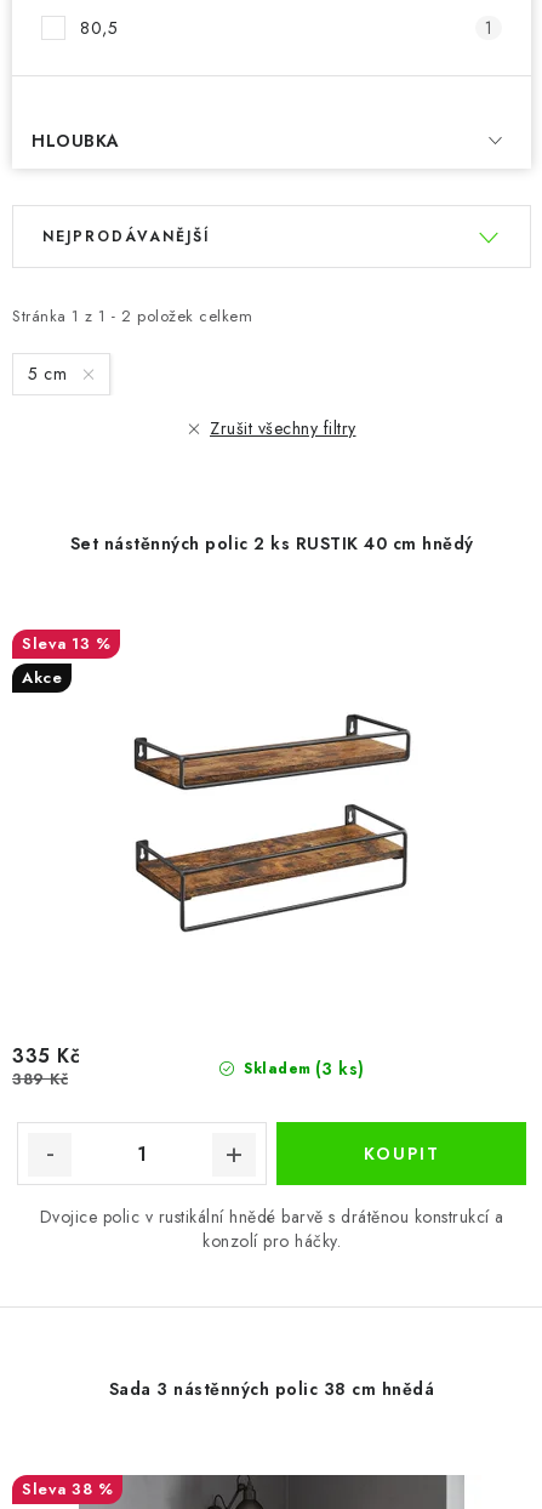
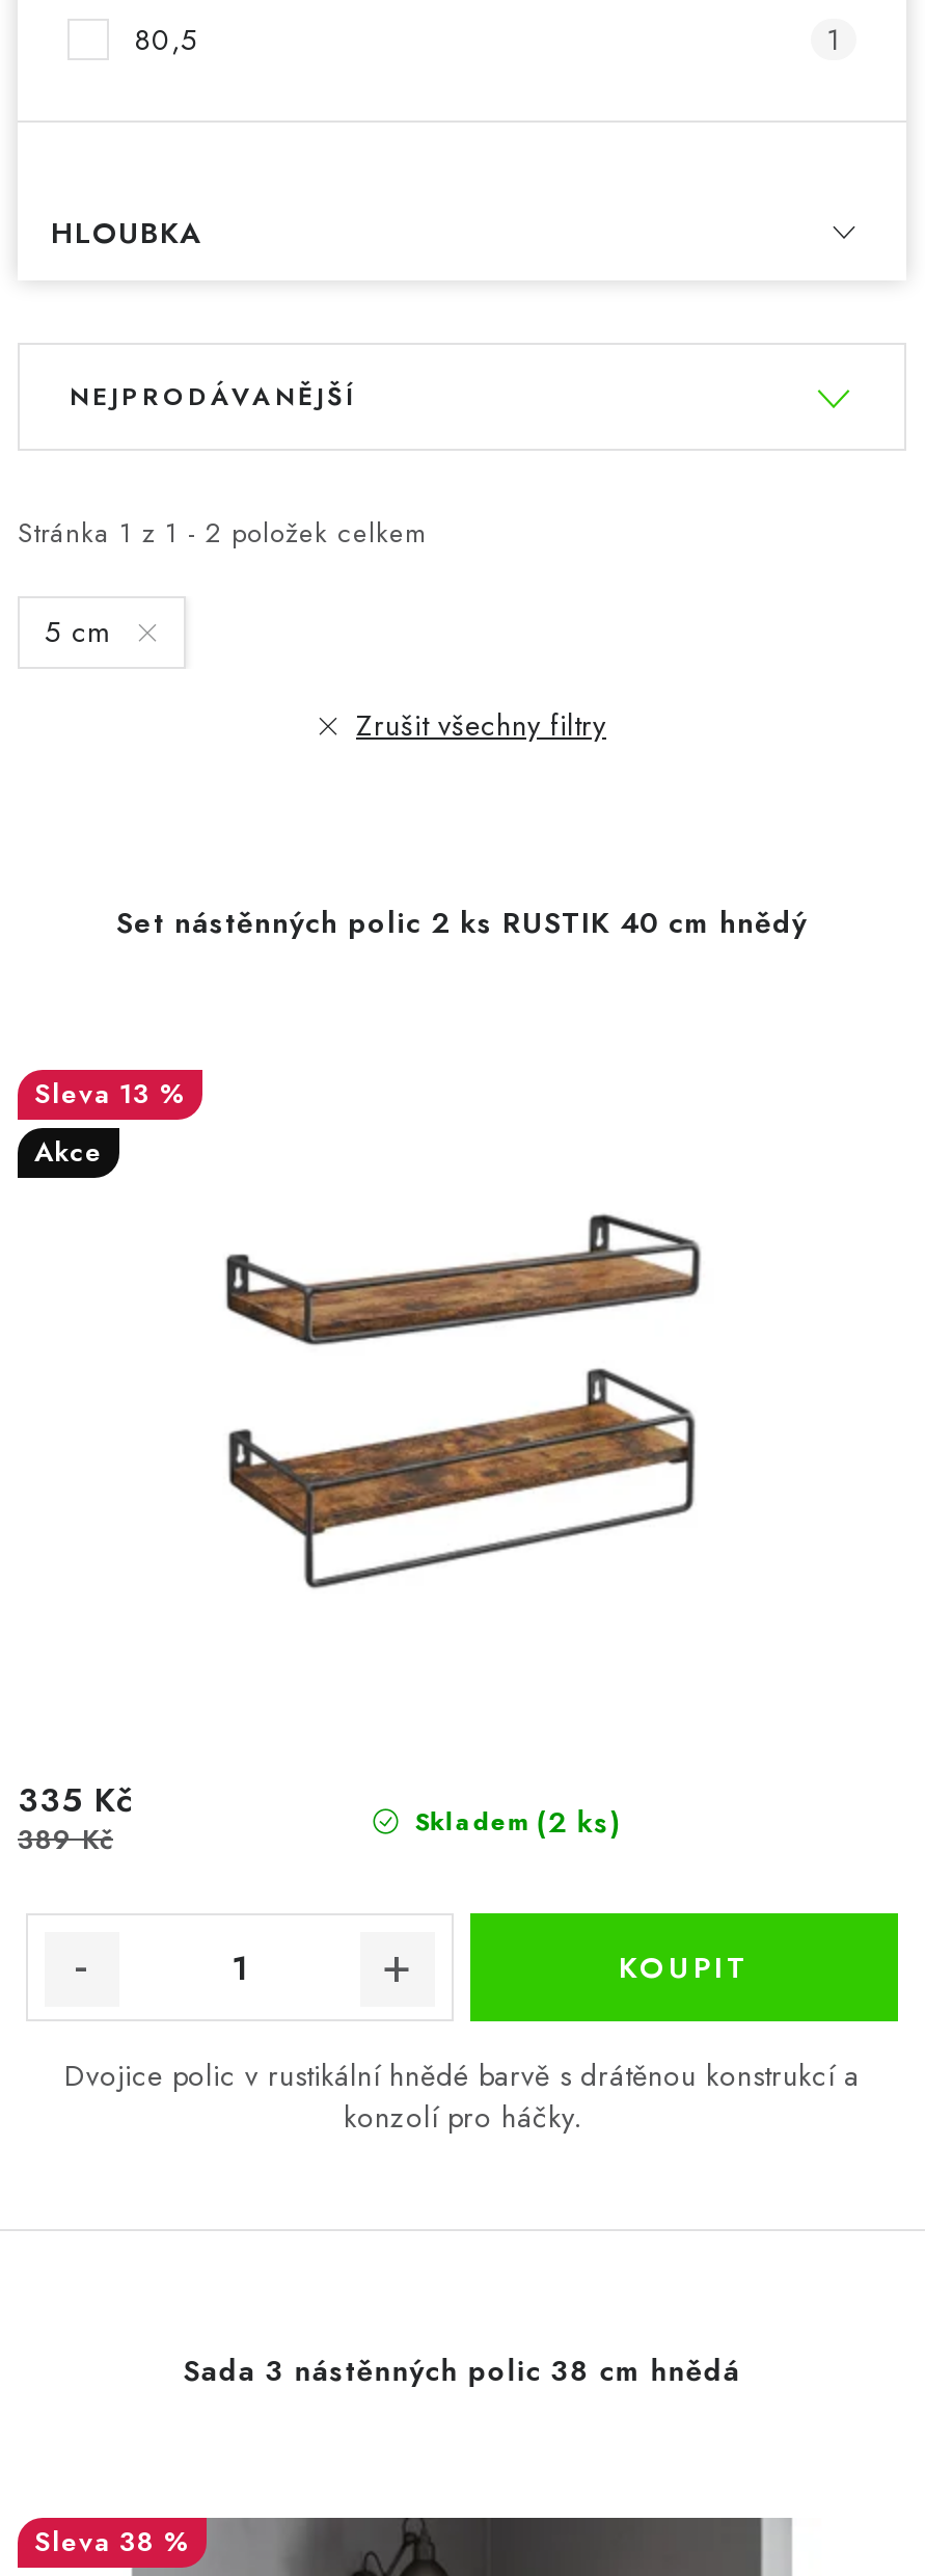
- Skladem (3 ks)
+ Skladem (2 ks)
